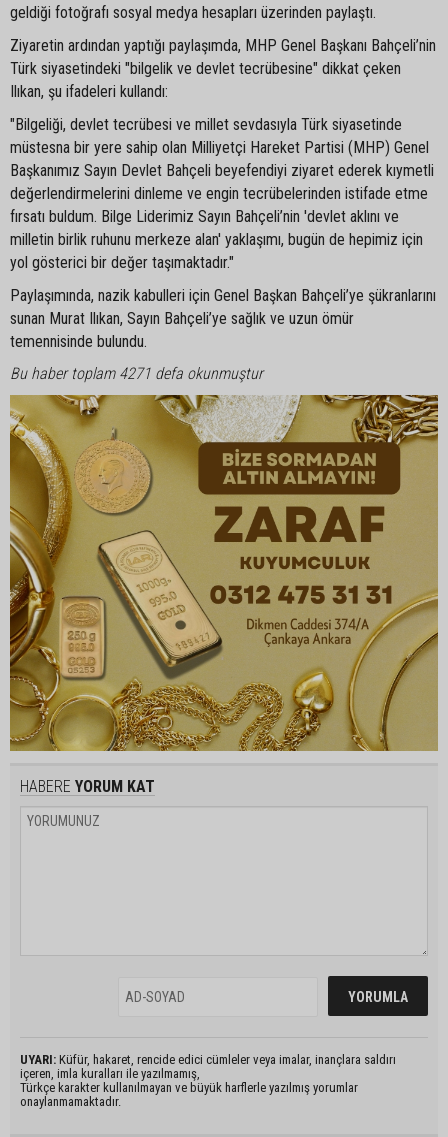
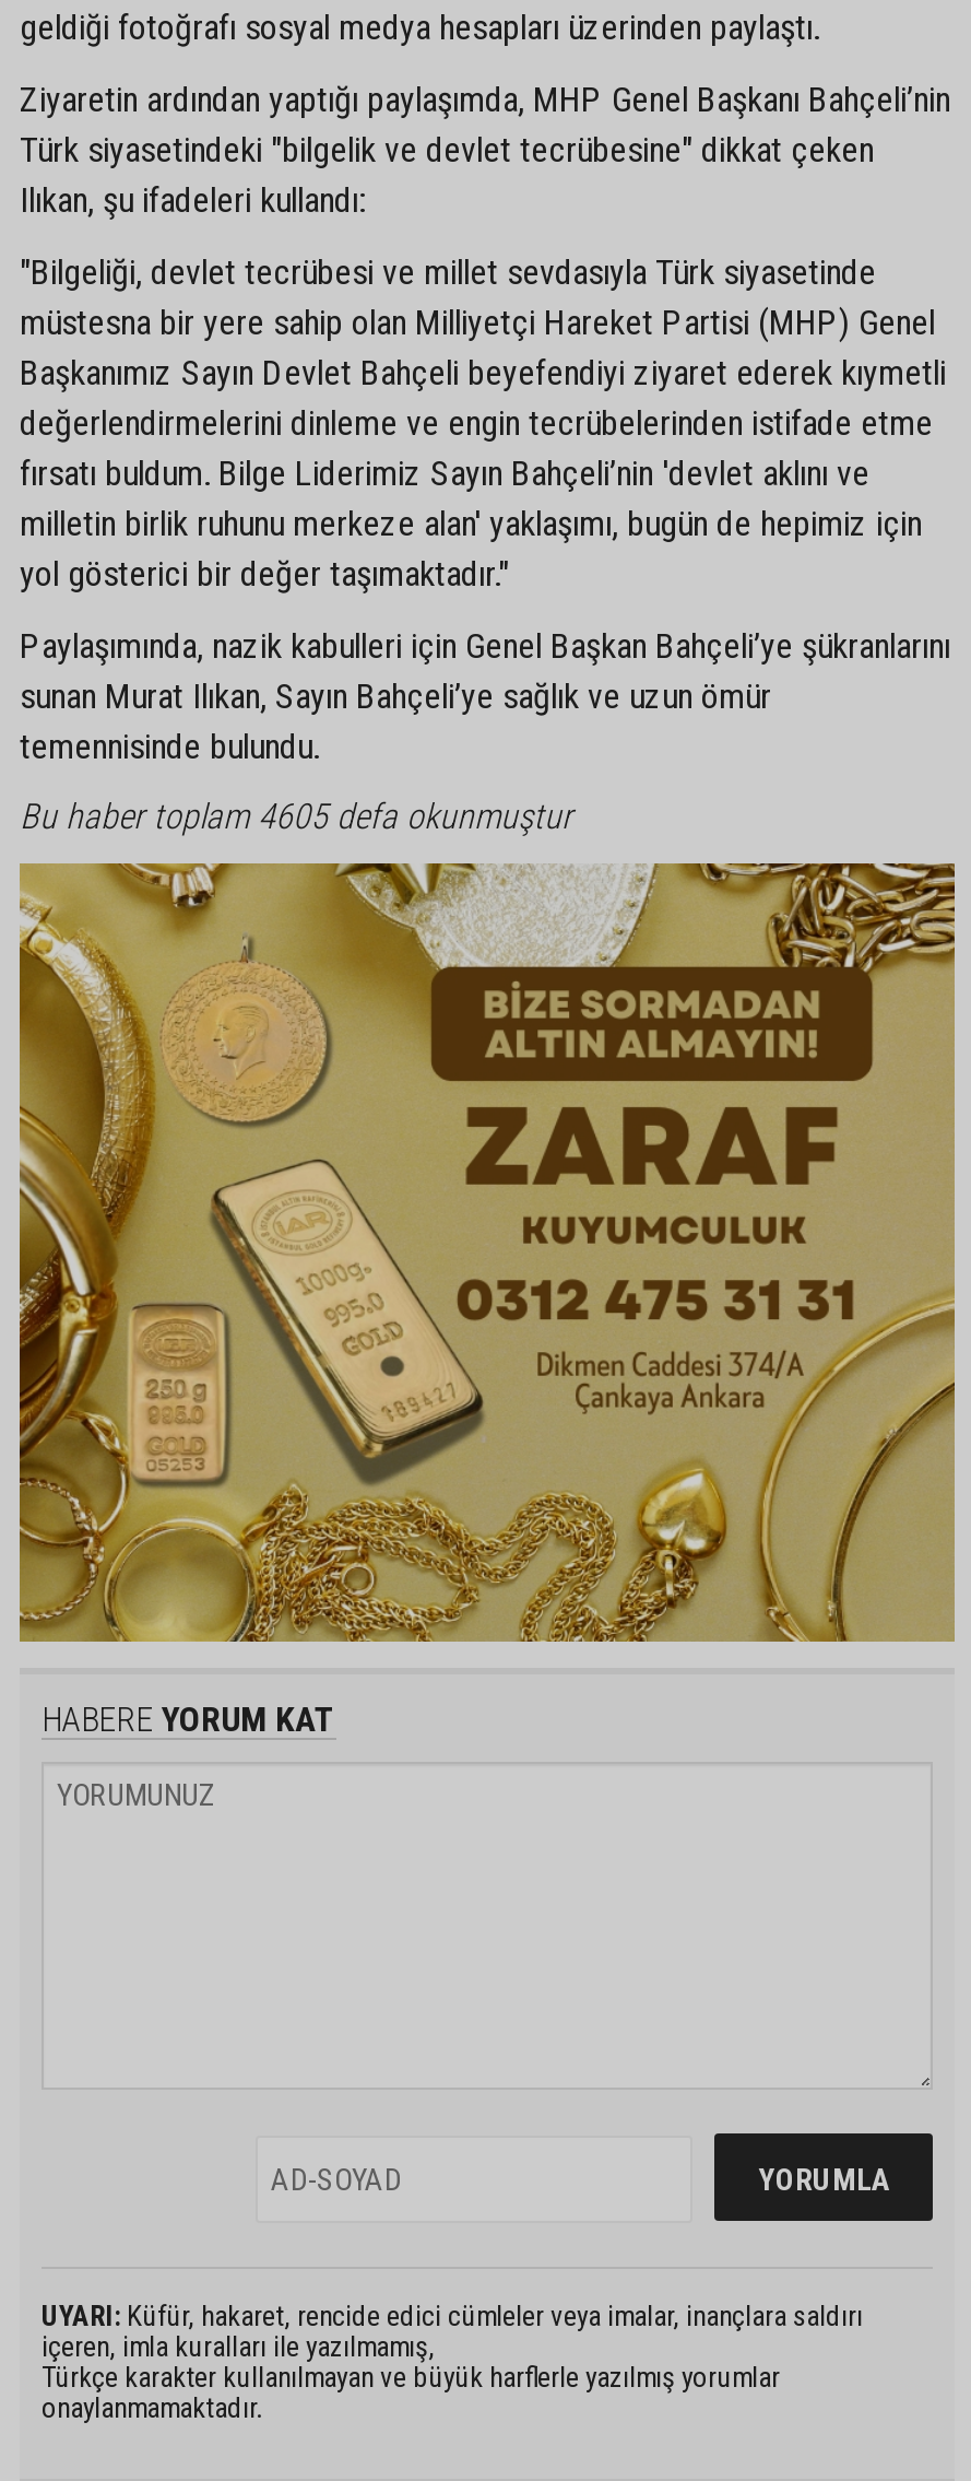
- Bu haber toplam 4271 defa okunmuştur
+ Bu haber toplam 4605 defa okunmuştur
